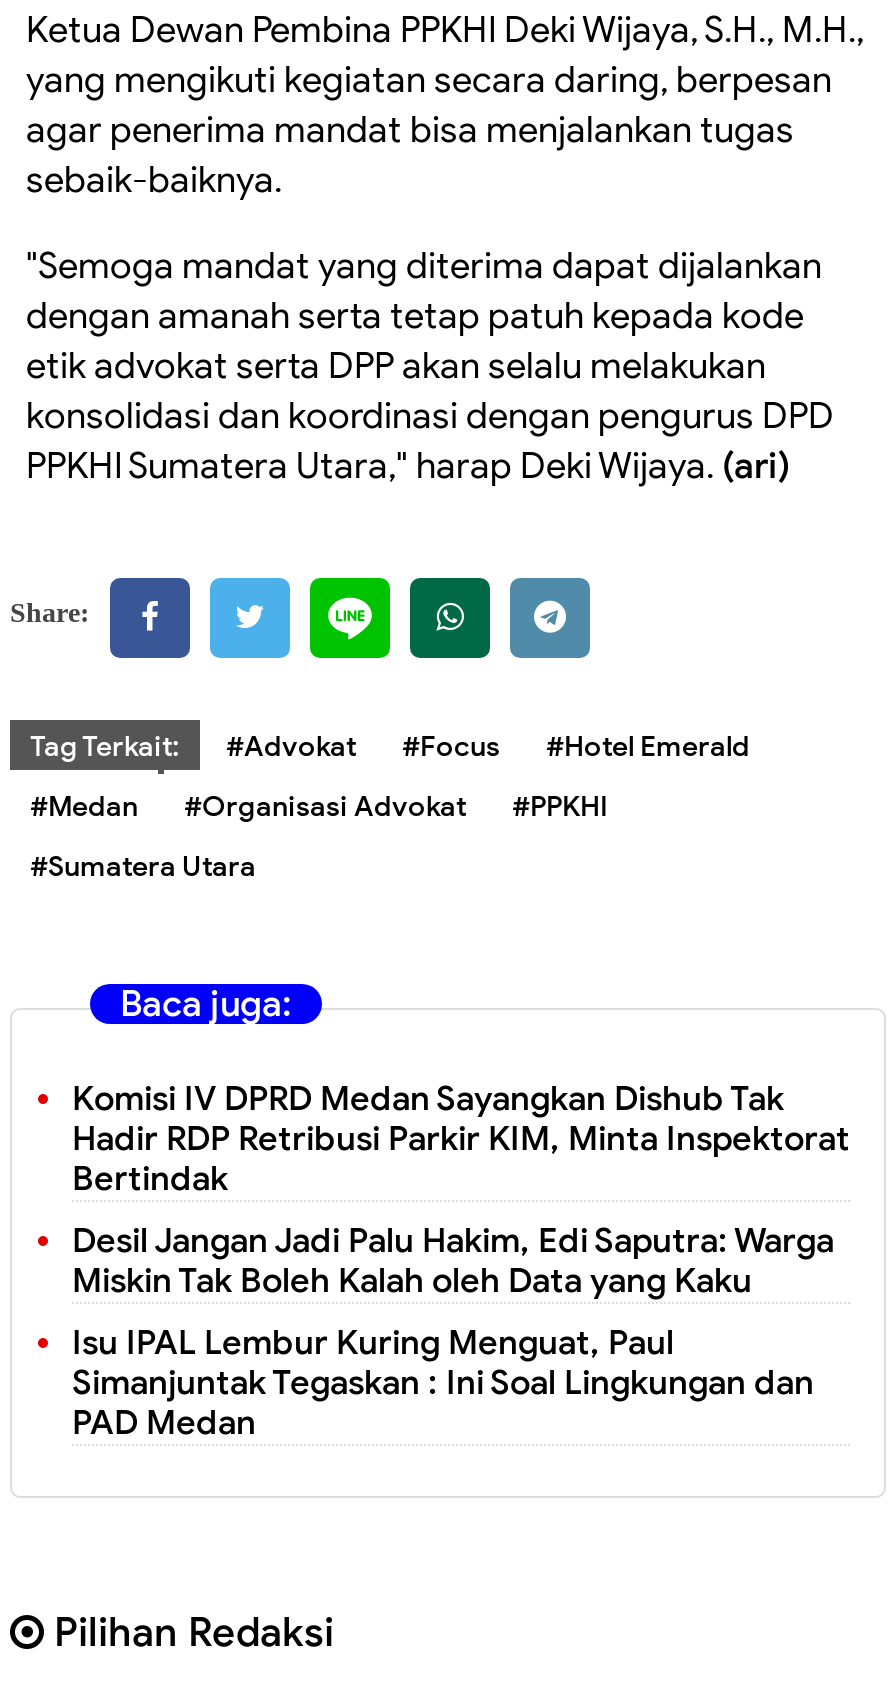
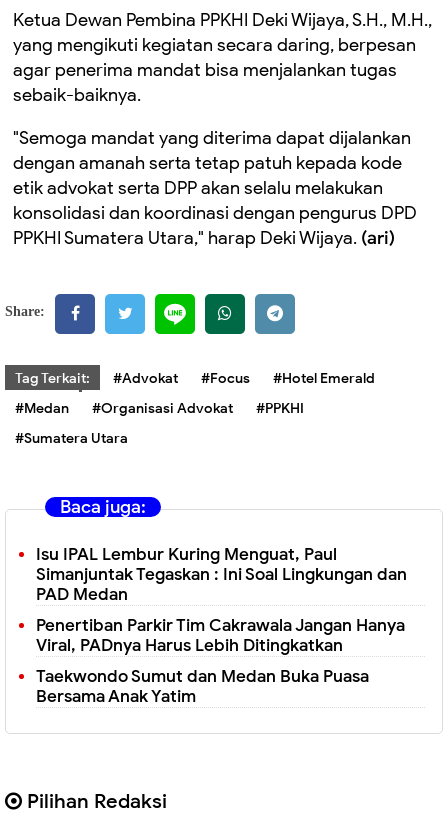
- Komisi IV DPRD Medan Sayangkan Dishub Tak
- Hadir RDP Retribusi Parkir KIM, Minta Inspektorat
- Bertindak
- Desil Jangan Jadi Palu Hakim, Edi Saputra: Warga
- Miskin Tak Boleh Kalah oleh Data yang Kaku

moved up: Isu IPAL Lembur Kuring Menguat, Paul | Simanjuntak Tegaskan : Ini Soal Lingkungan dan | PAD Medan

+ Penertiban Parkir Tim Cakrawala Jangan Hanya
+ Viral, PADnya Harus Lebih Ditingkatkan
+ Taekwondo Sumut dan Medan Buka Puasa
+ Bersama Anak Yatim
